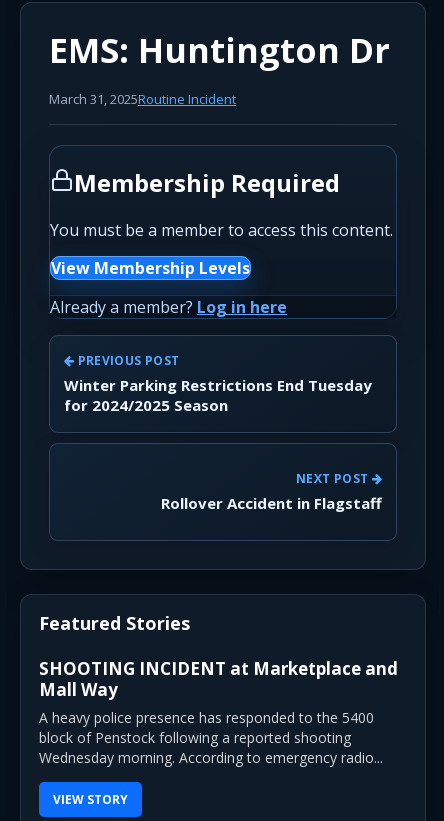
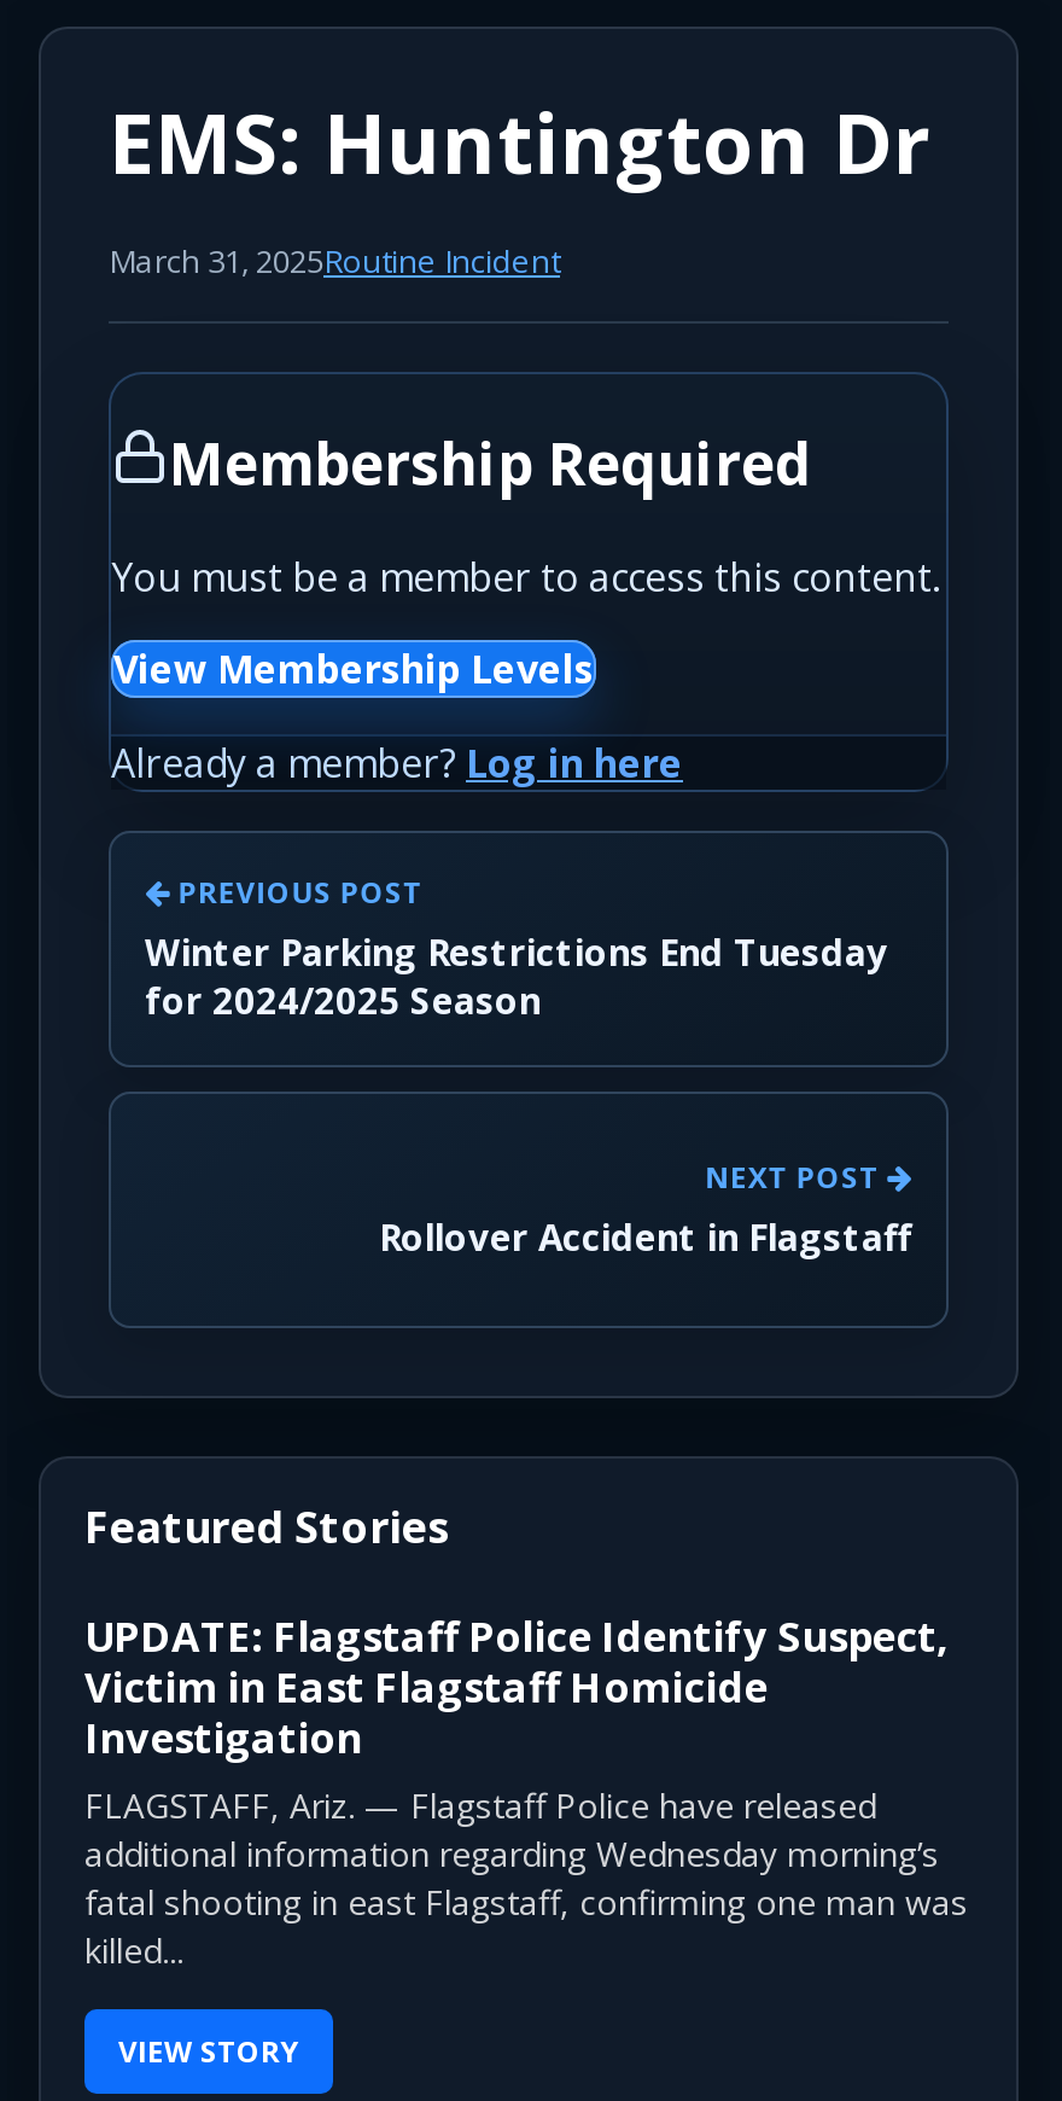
- SHOOTING INCIDENT at Marketplace and
- Mall Way
- A heavy police presence has responded to the 5400
- block of Penstock following a reported shooting
- Wednesday morning. According to emergency radio...
+ UPDATE: Flagstaff Police Identify Suspect,
+ Victim in East Flagstaff Homicide
+ Investigation
+ FLAGSTAFF, Ariz. — Flagstaff Police have released
+ additional information regarding Wednesday morning’s
+ fatal shooting in east Flagstaff, confirming one man was
+ killed...
